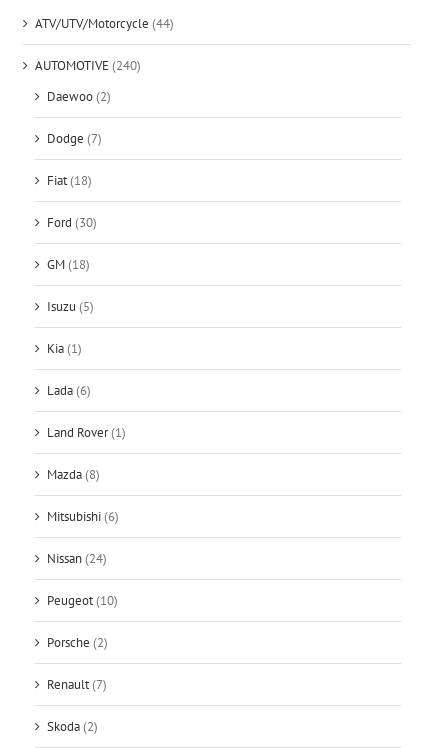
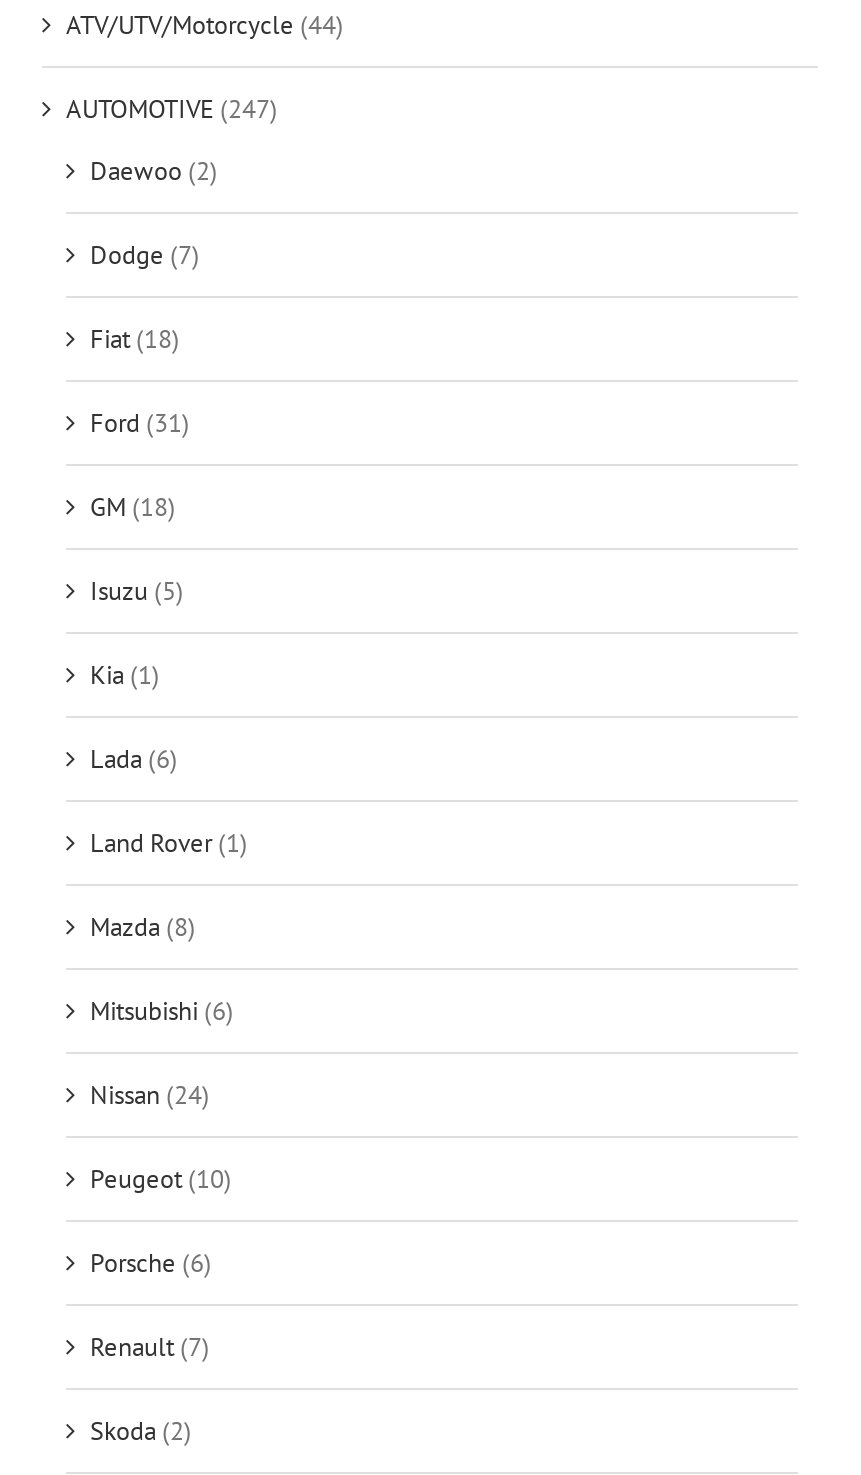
- AUTOMOTIVE (240)
+ AUTOMOTIVE (247)

- Ford (30)
+ Ford (31)

- Porsche (2)
+ Porsche (6)
